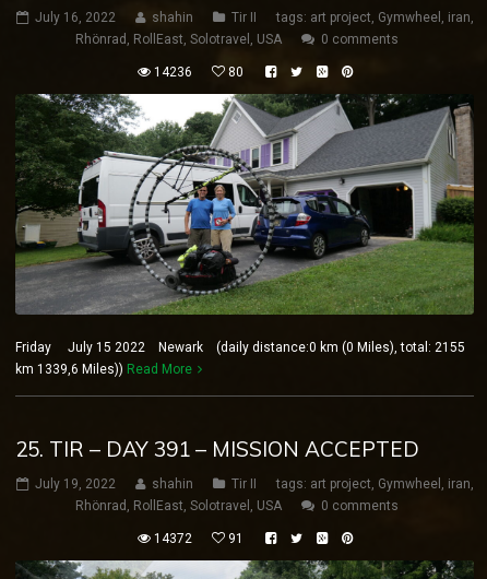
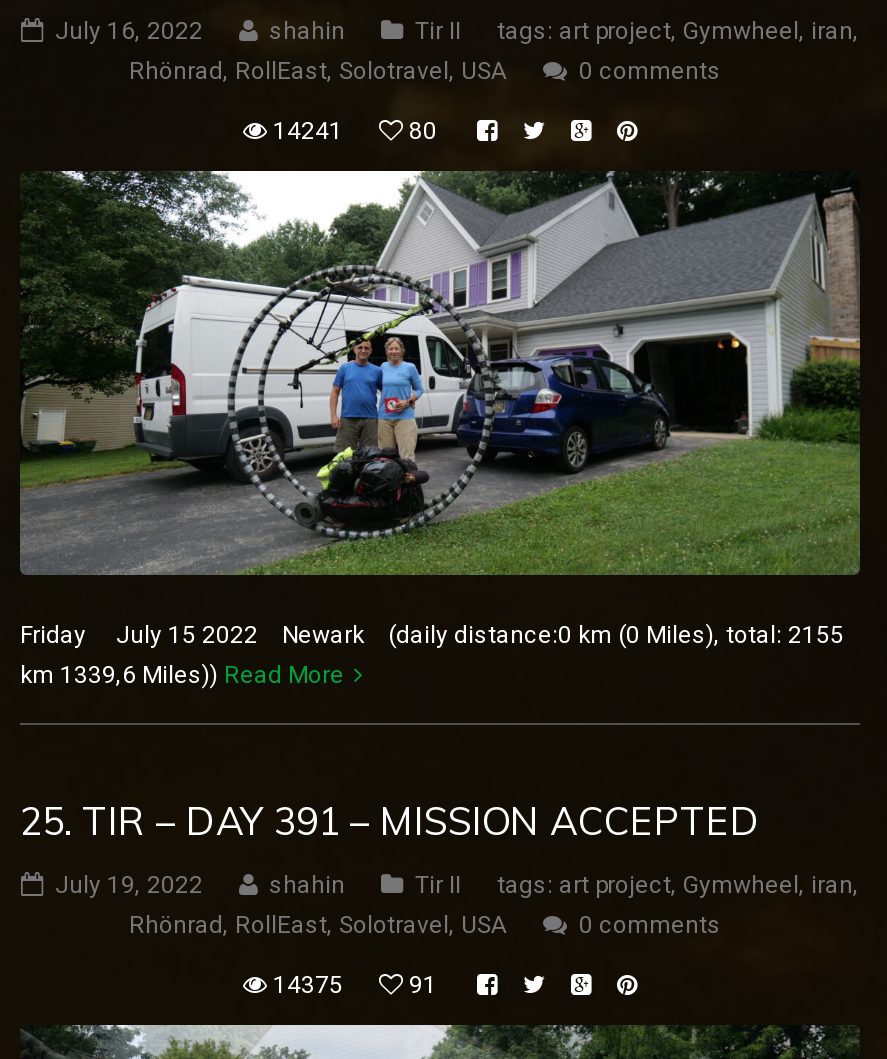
- 14236
+ 14241

- 14372
+ 14375
